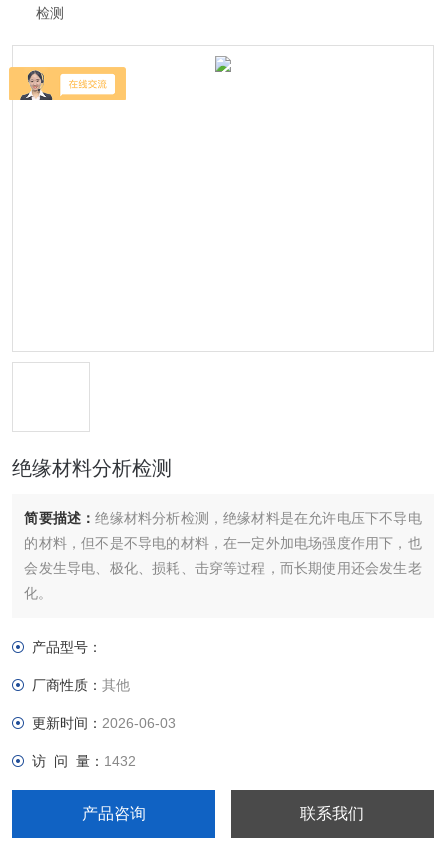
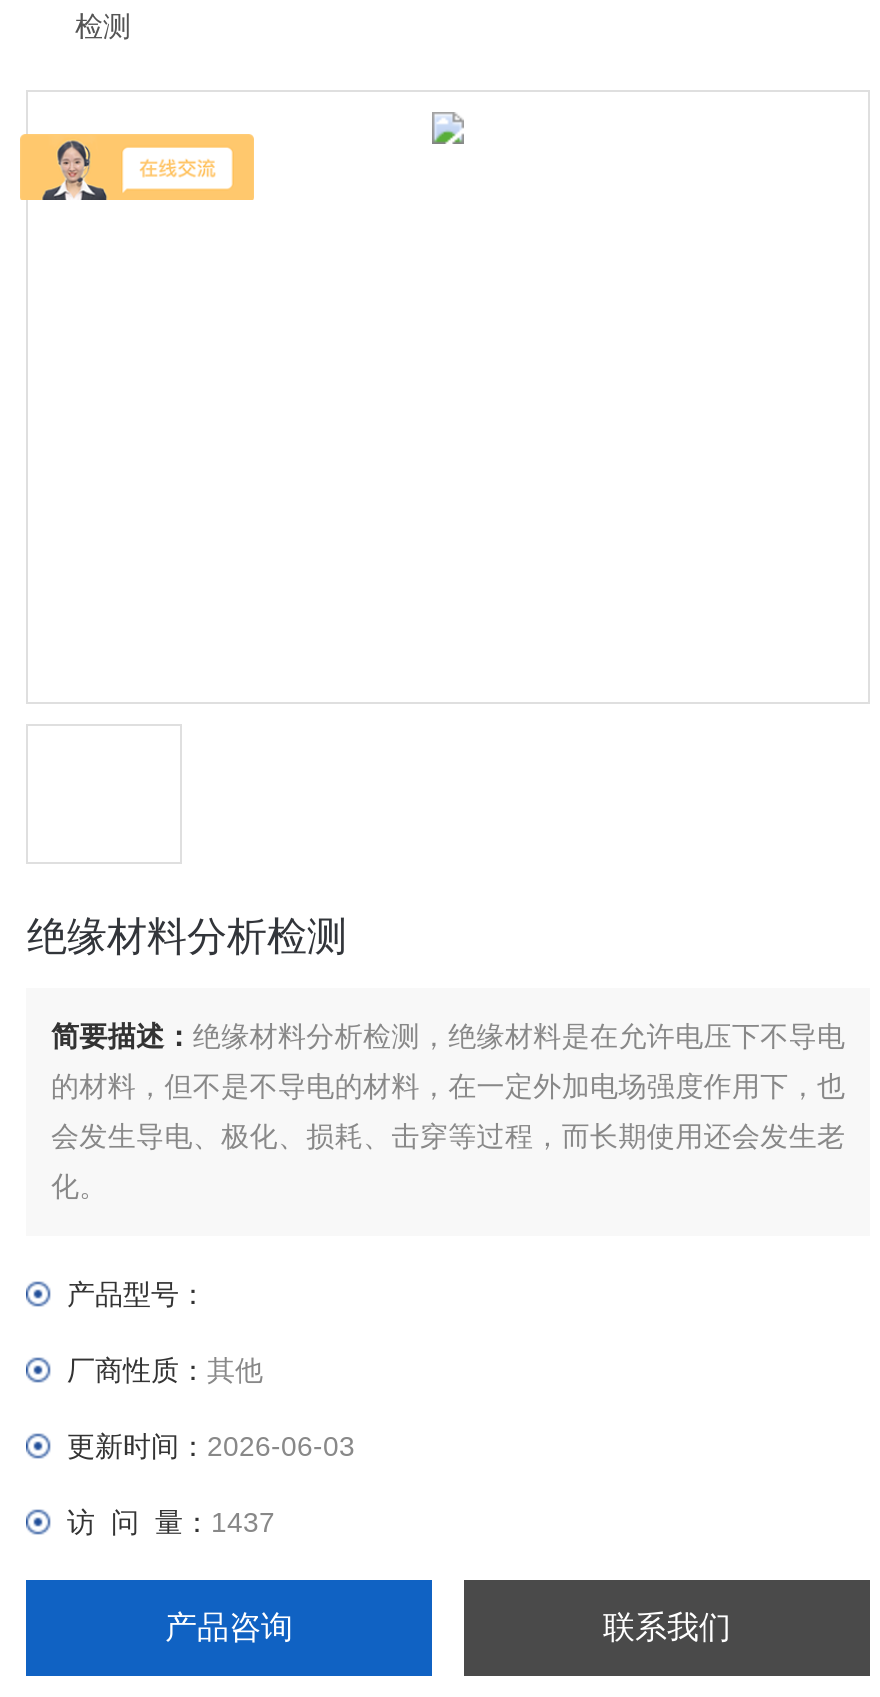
- 访 问 量：1432
+ 访 问 量：1437
